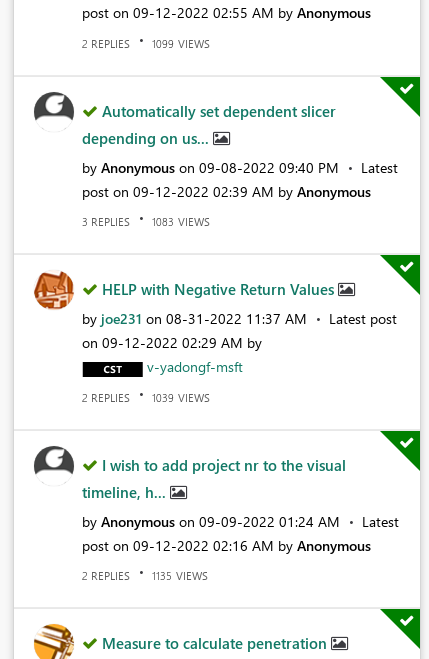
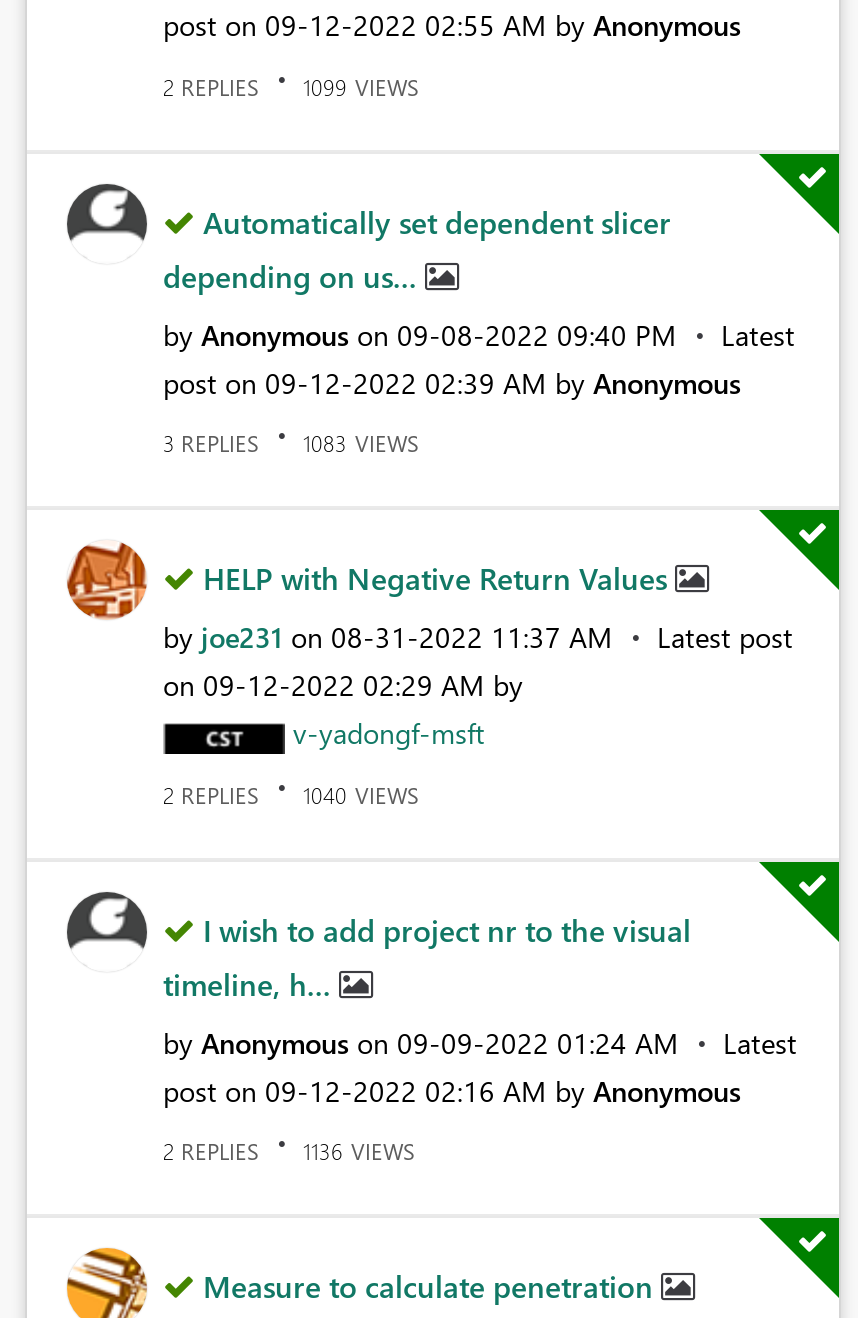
- 2 REPLIES 1039 VIEWS
+ 2 REPLIES 1040 VIEWS

- 2 REPLIES 1135 VIEWS
+ 2 REPLIES 1136 VIEWS
